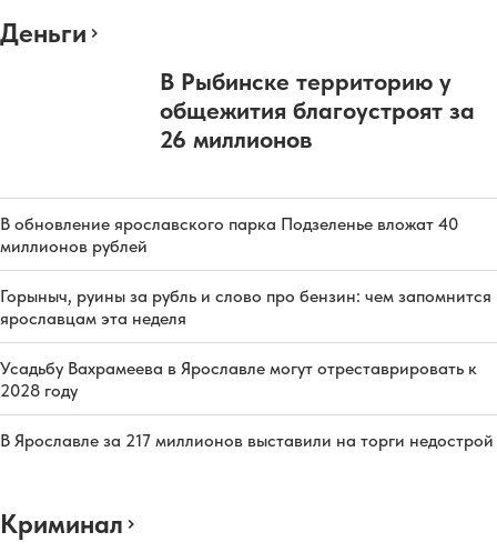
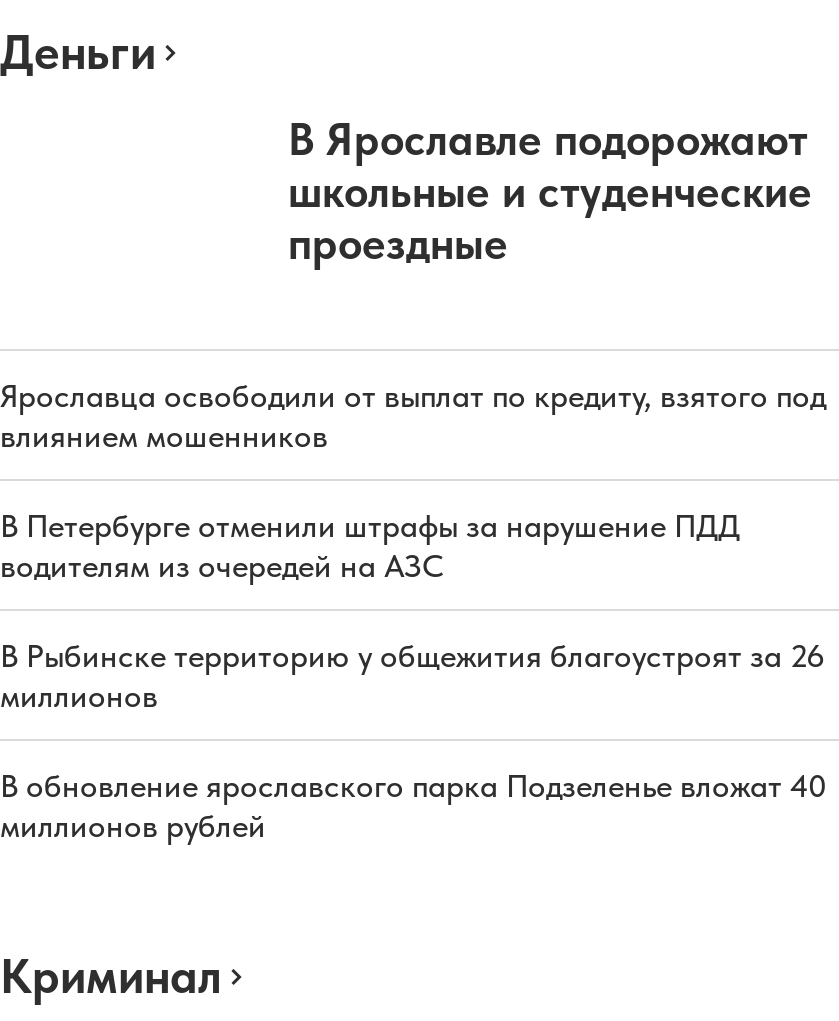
- В Рыбинске территорию у
- общежития благоустроят за
- 26 миллионов
+ В Ярославле подорожают
+ школьные и студенческие
+ проездные
+ Ярославца освободили от выплат по кредиту, взятого под
+ влиянием мошенников
+ В Петербурге отменили штрафы за нарушение ПДД
+ водителям из очередей на АЗС
+ В Рыбинске территорию у общежития благоустроят за 26
+ миллионов

moved down: В обновление ярославского парка Подзеленье вложат 40 | миллионов рублей

- Горыныч, руины за рубль и слово про бензин: чем запомнится
- ярославцам эта неделя
- Усадьбу Вахрамеева в Ярославле могут отреставрировать к
- 2028 году
- В Ярославле за 217 миллионов выставили на торги недострой
